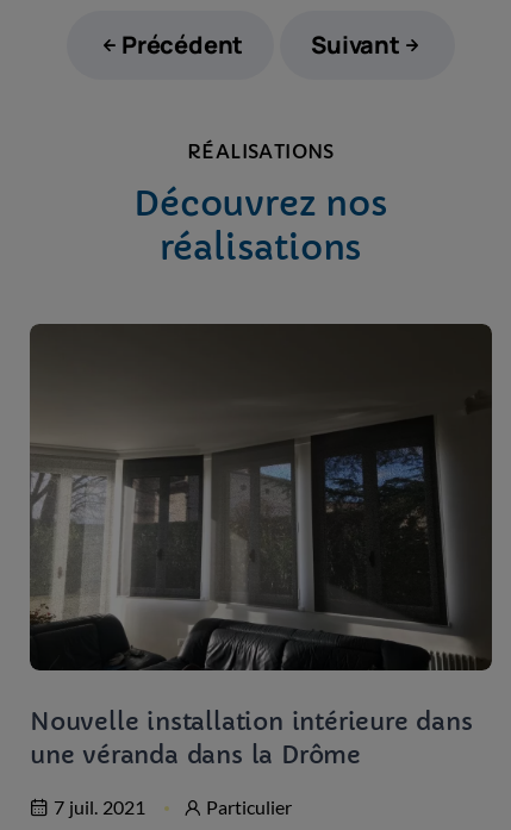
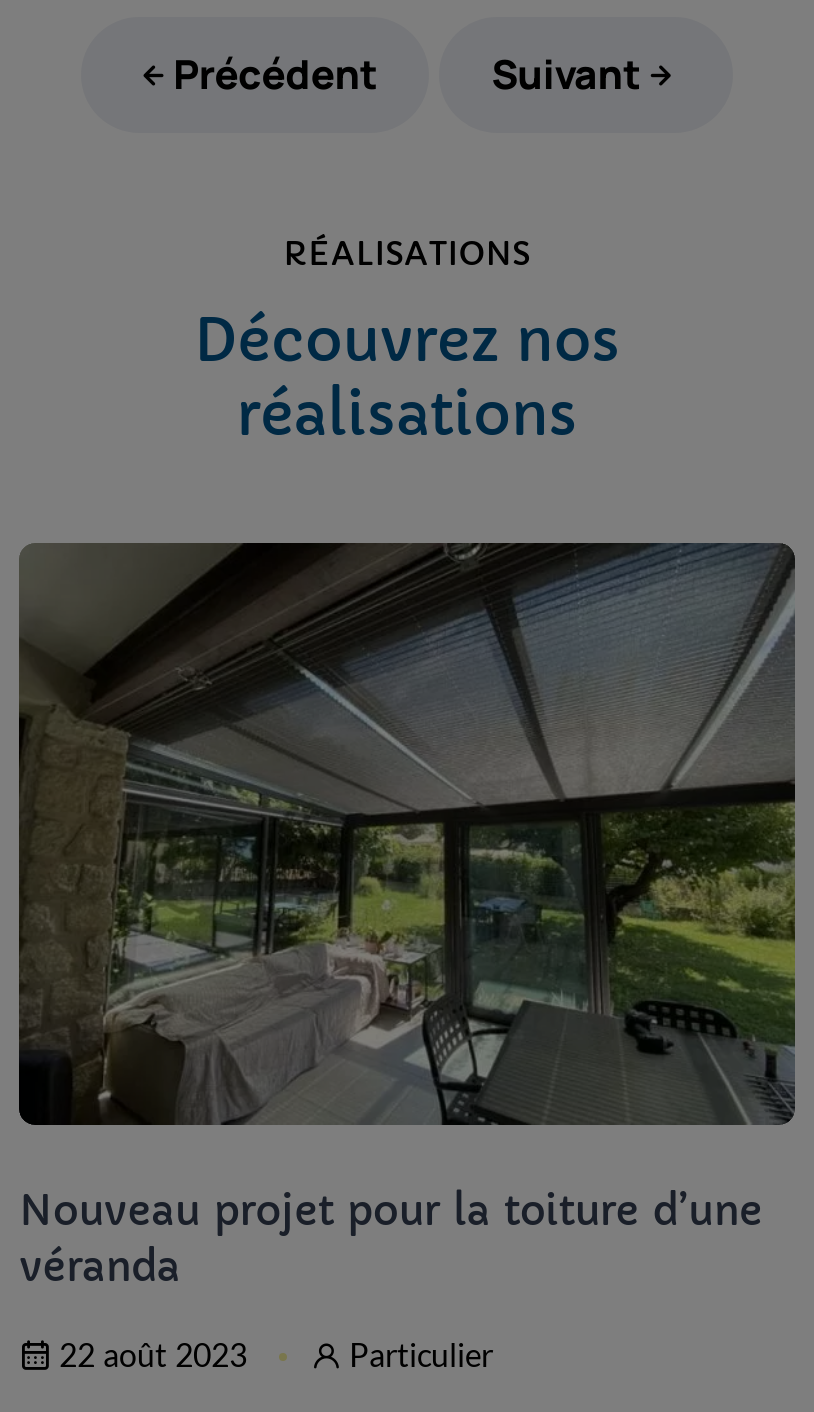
- [image]
- Nouvelle installation intérieure dans
- une véranda dans la Drôme
+ [image]
+ Nouveau projet pour la toiture d’une
+ véranda

- 7 juil. 2021
+ 22 août 2023
